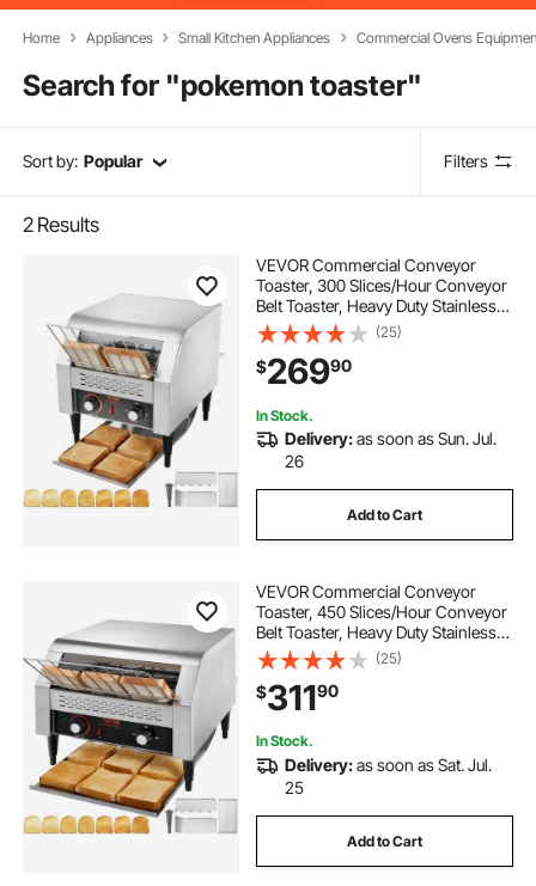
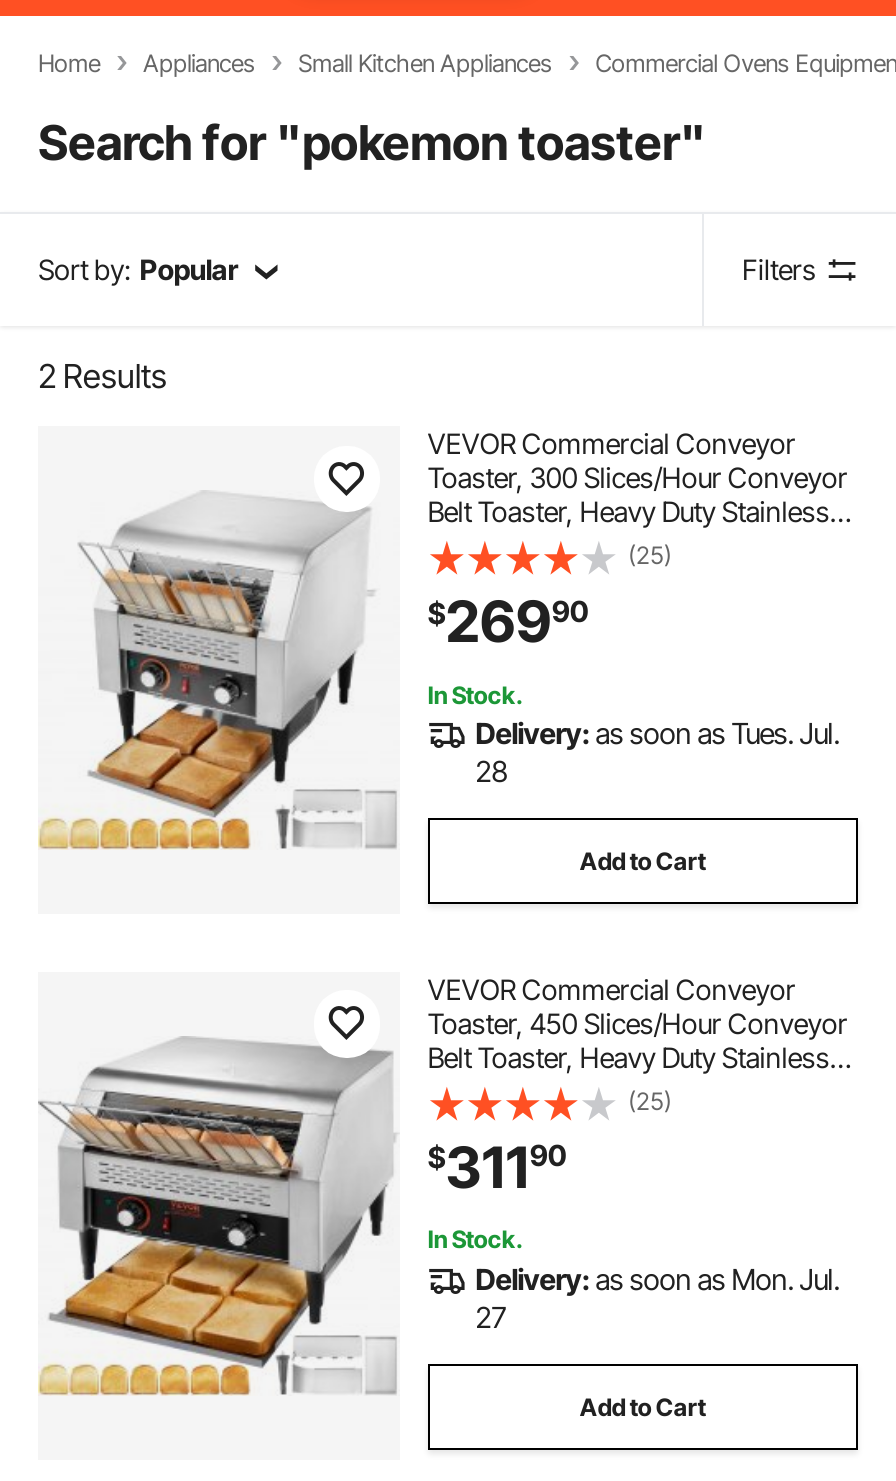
- Delivery: as soon as Sun. Jul.
+ Delivery: as soon as Tues. Jul.

- 26
+ 28

- Delivery: as soon as Sat. Jul.
+ Delivery: as soon as Mon. Jul.

- 25
+ 27
